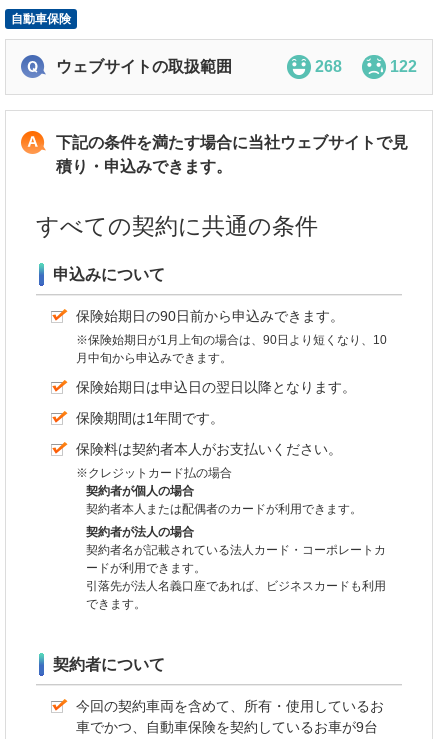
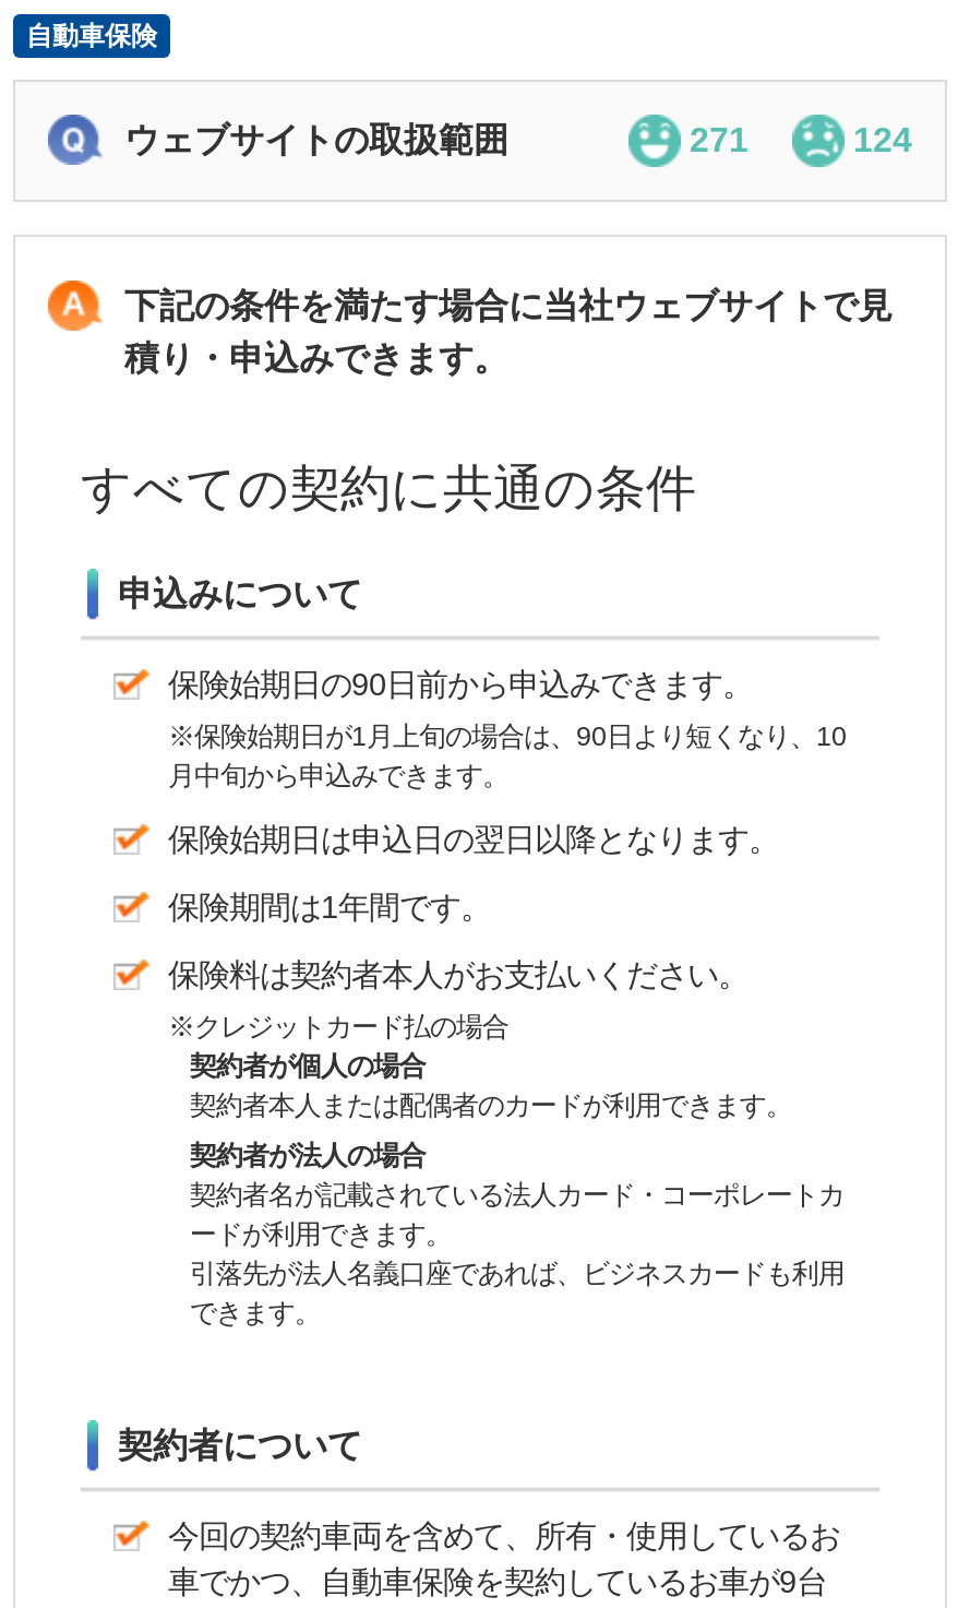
- 268
+ 271

- 122
+ 124
